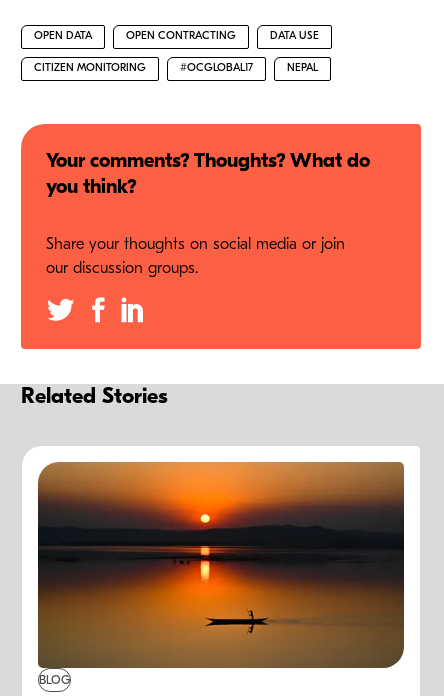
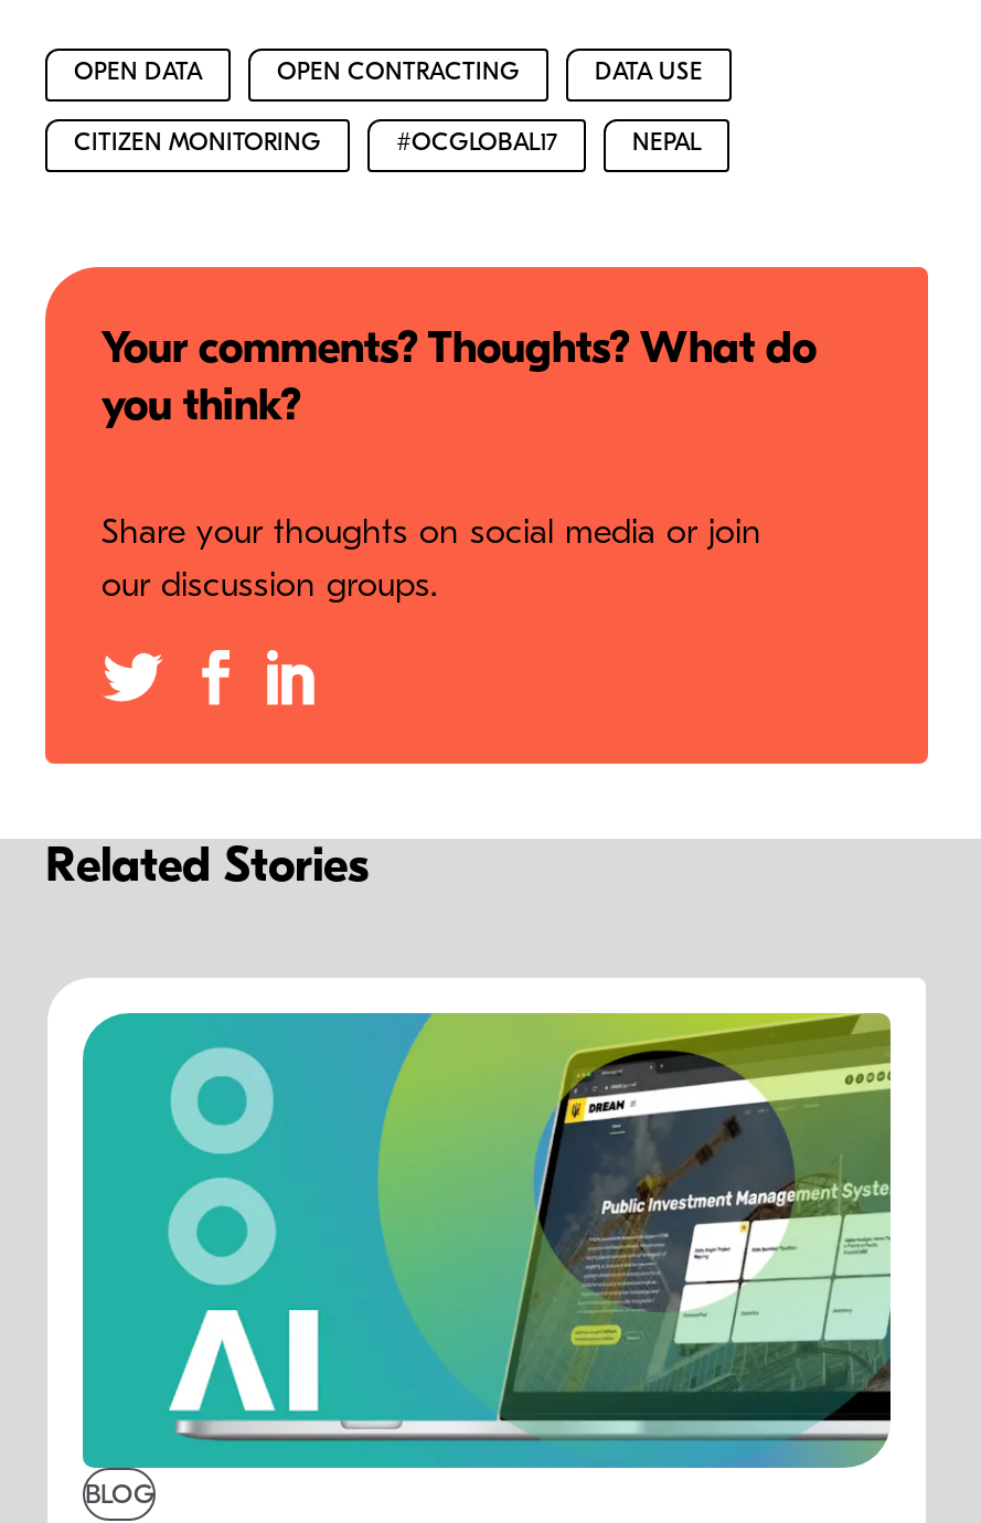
- [image]
+ [image]
